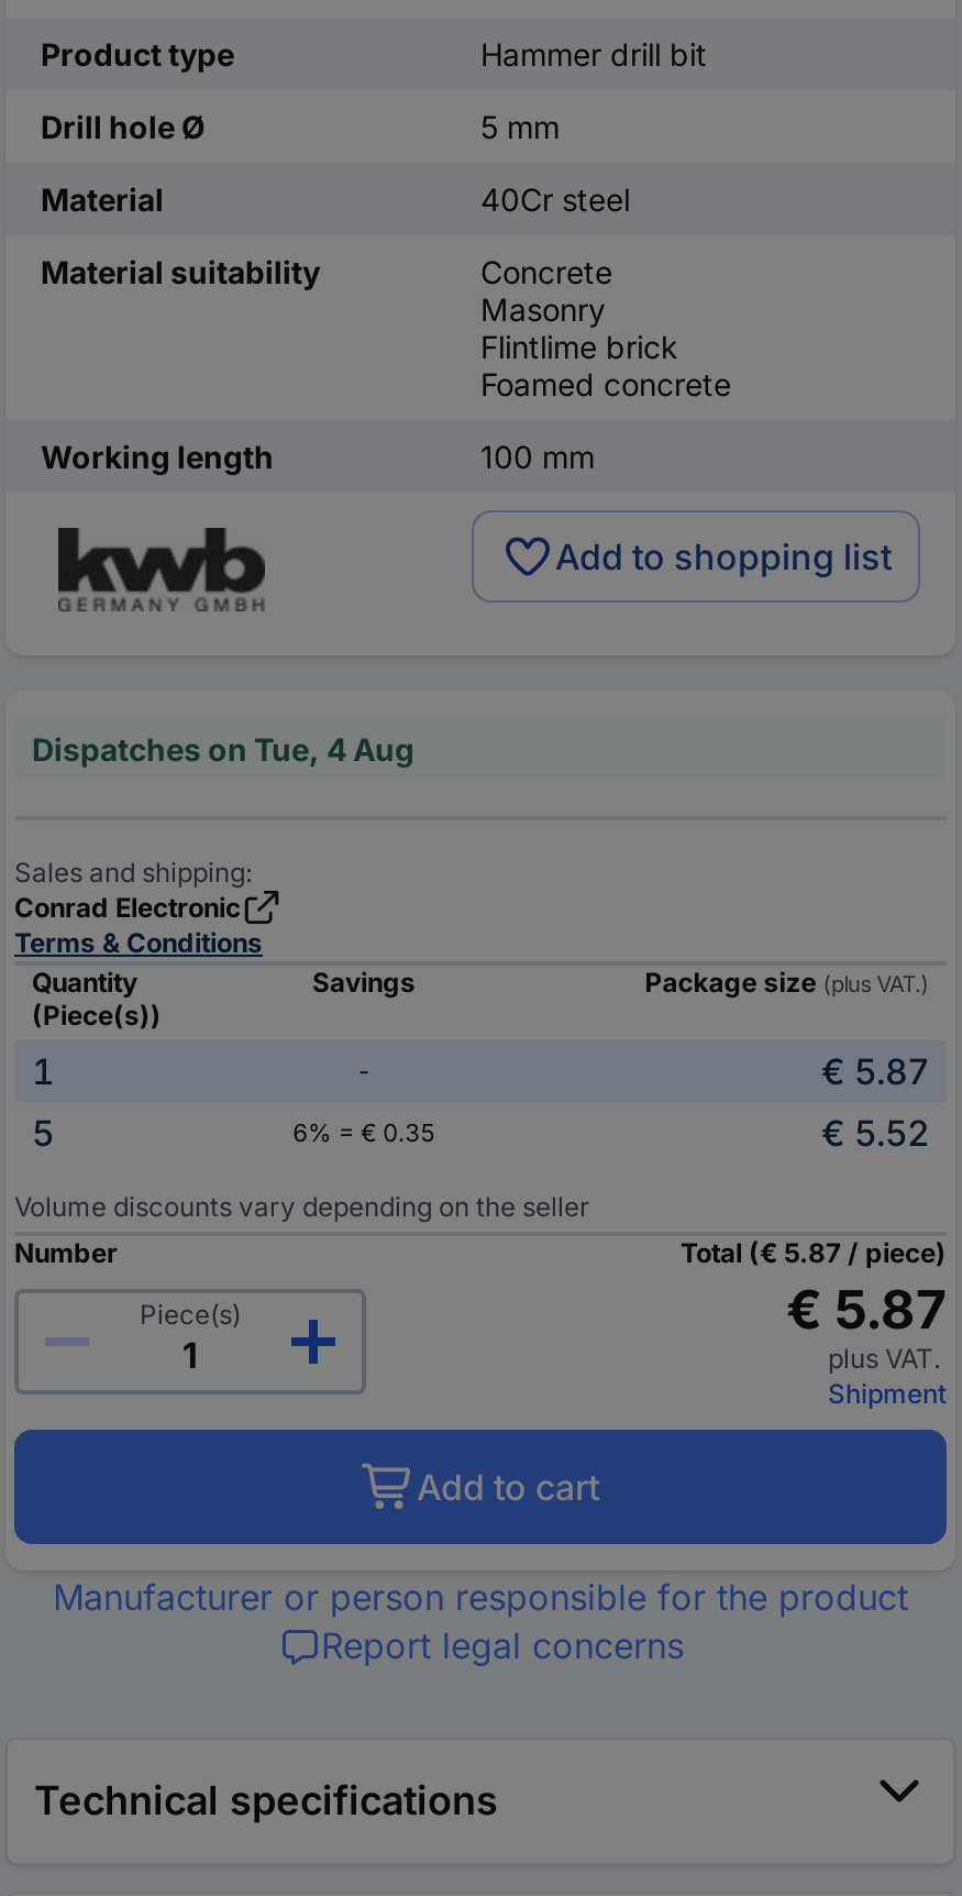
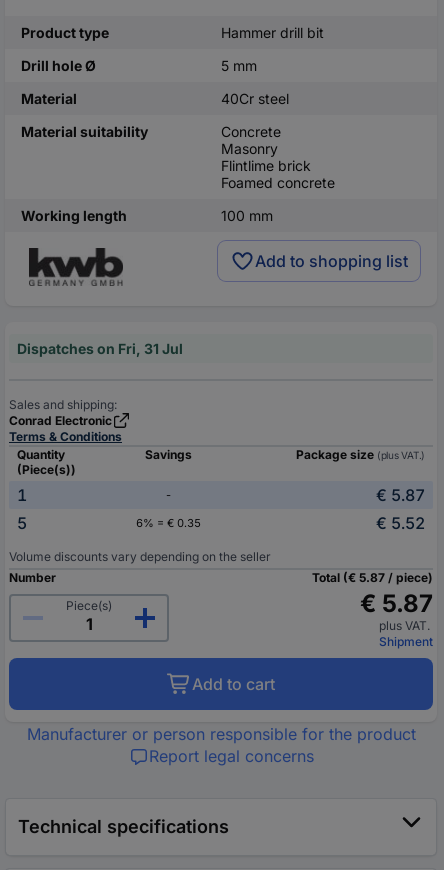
- Dispatches on Tue, 4 Aug
+ Dispatches on Fri, 31 Jul
